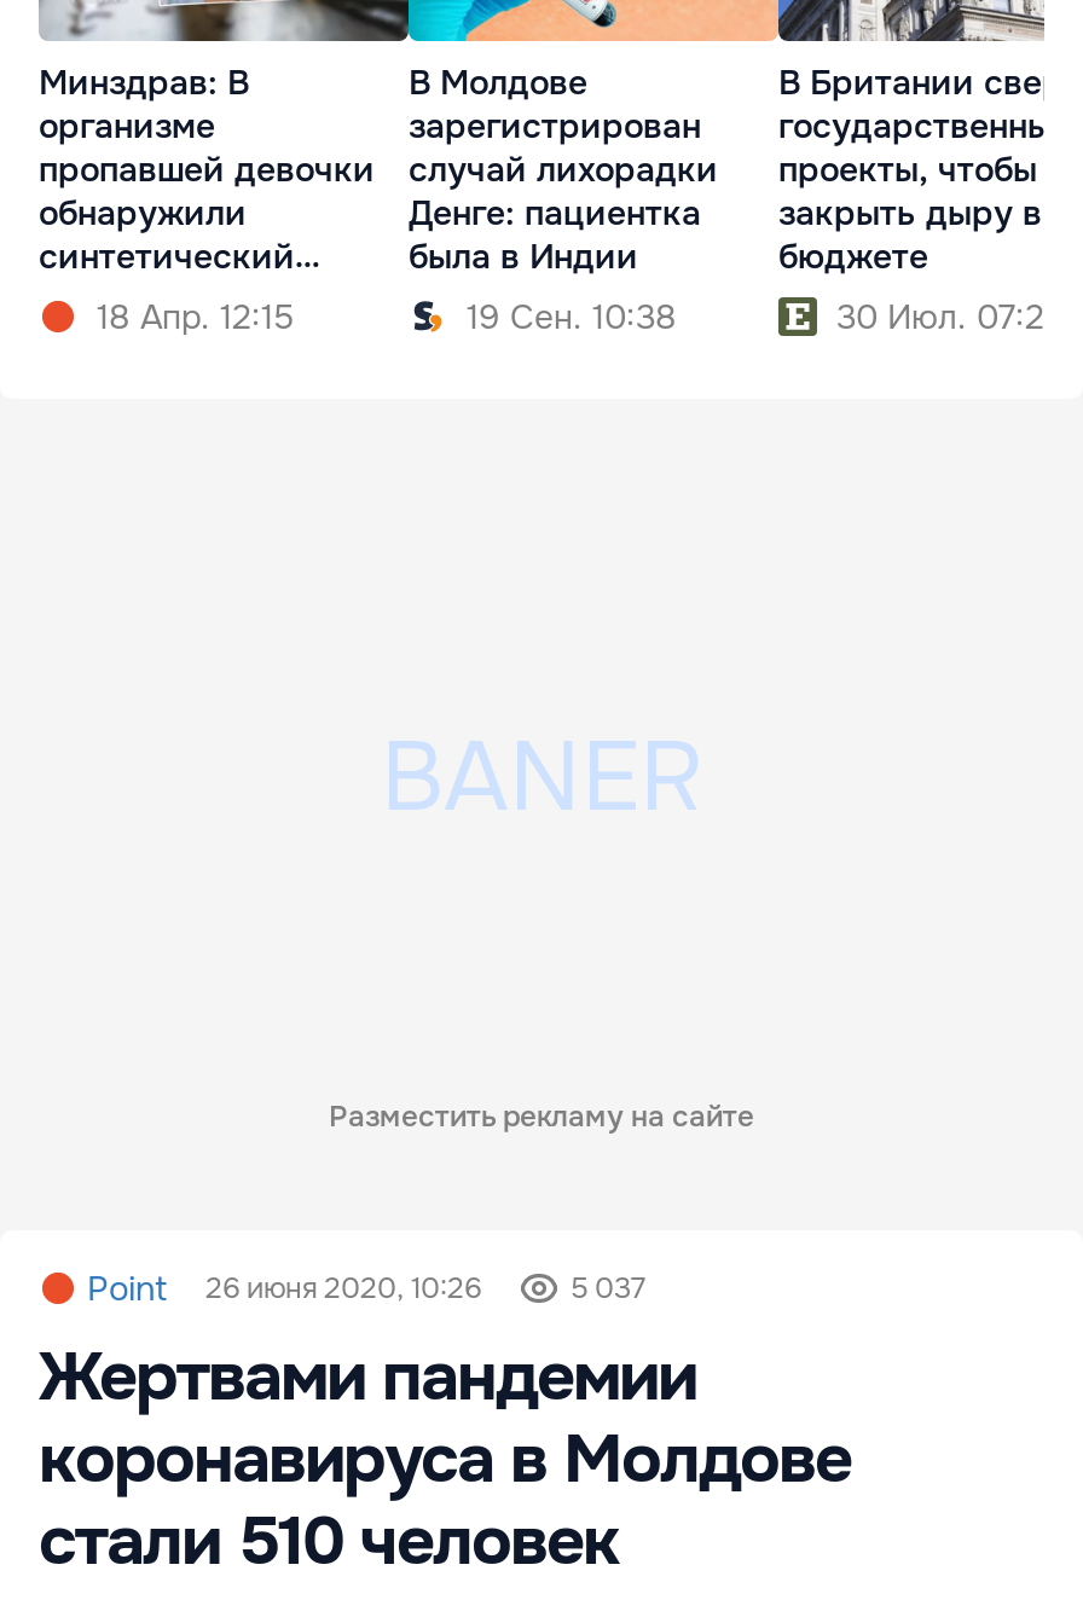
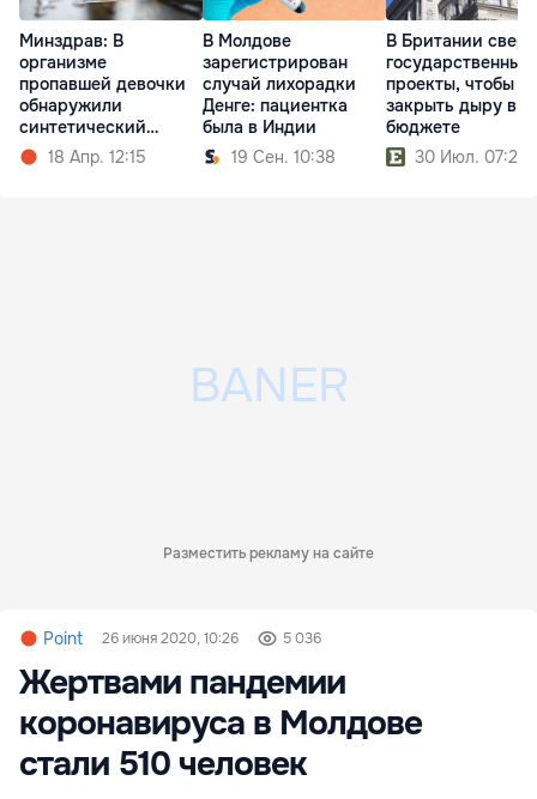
- 5 037
+ 5 036
